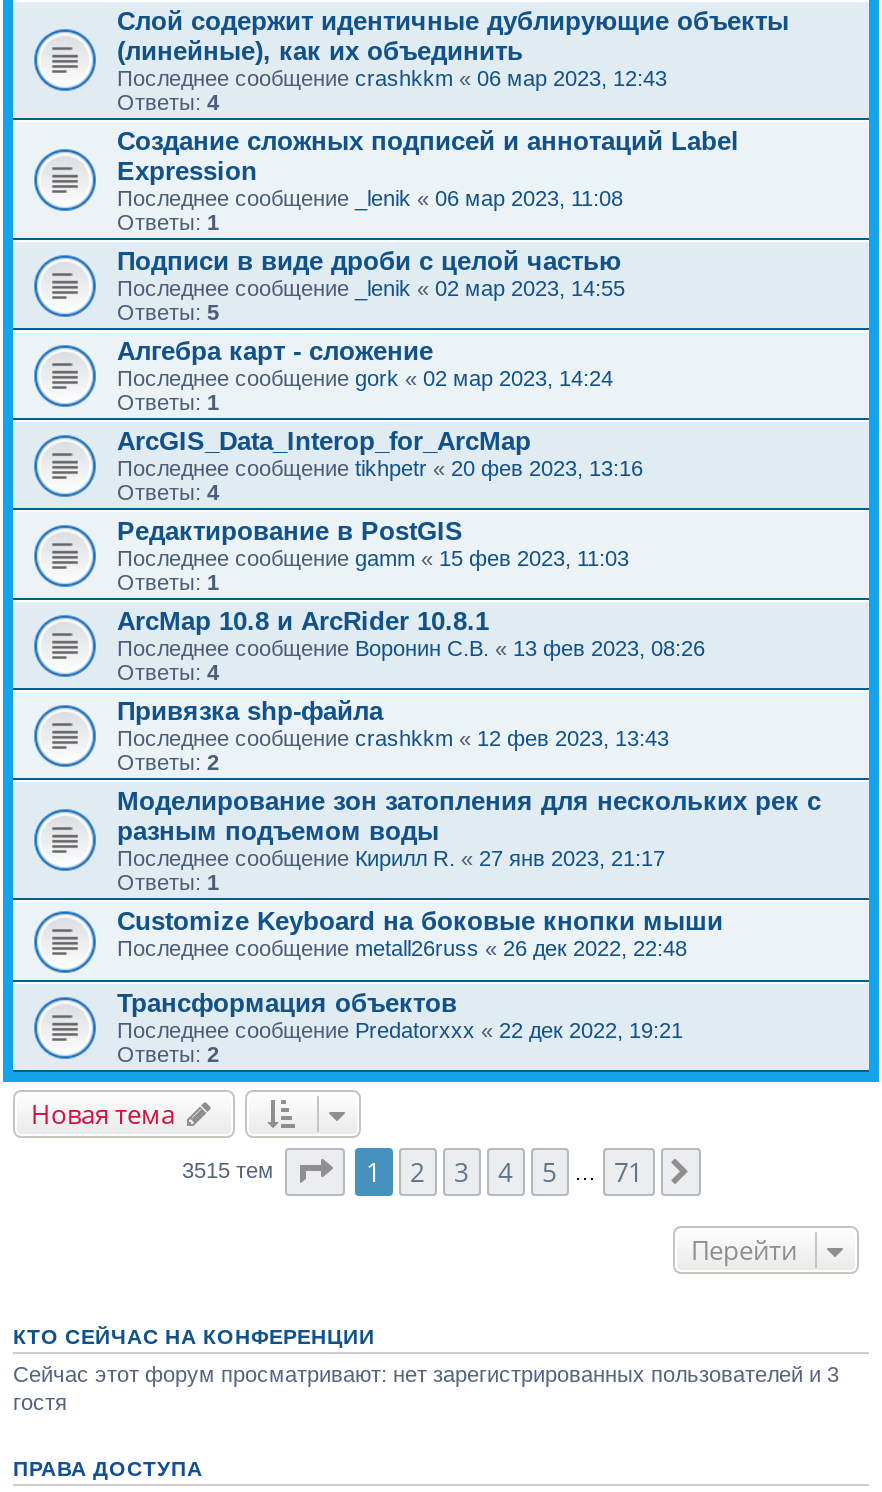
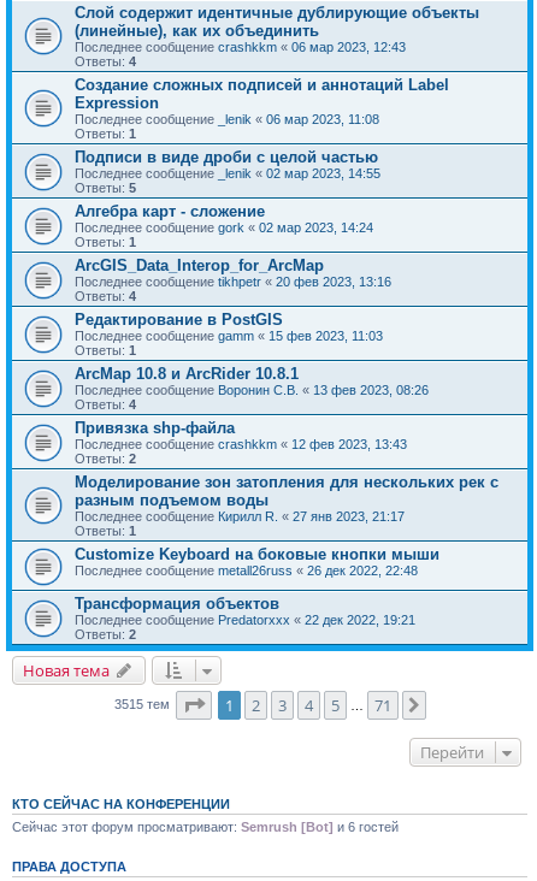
- Сейчас этот форум просматривают: нет зарегистрированных пользователей и 3
- гостя
+ Сейчас этот форум просматривают: Semrush [Bot] и 6 гостей
